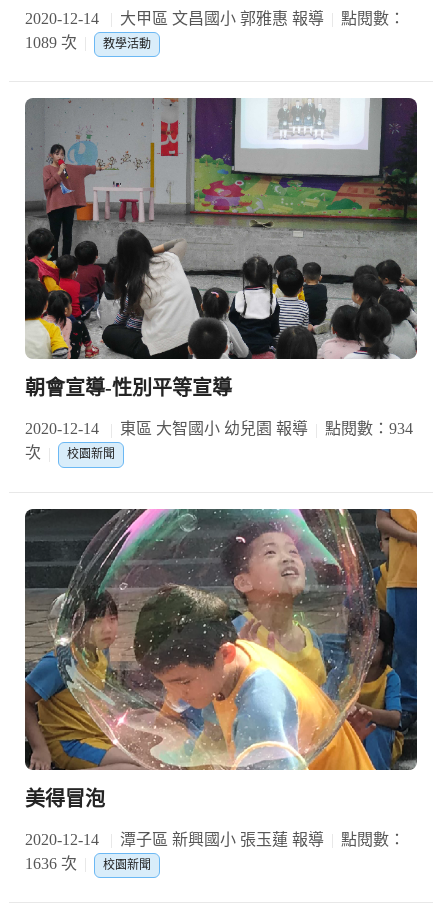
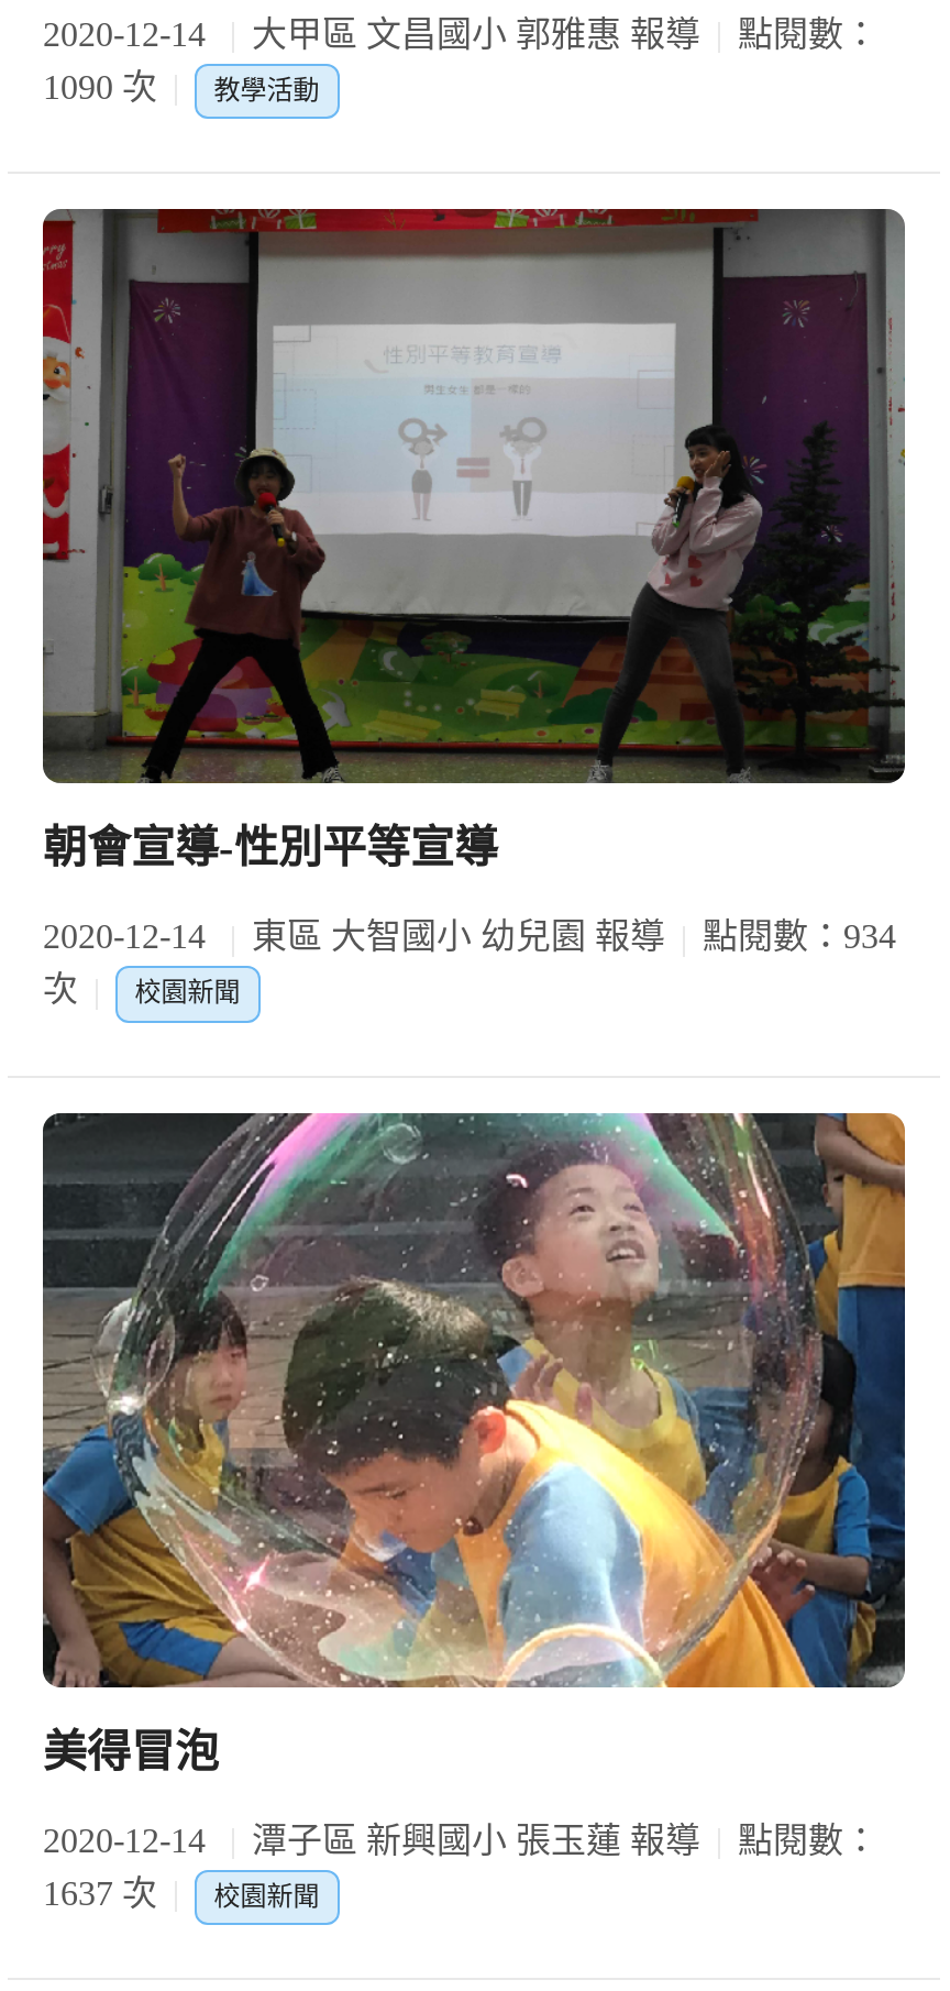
- 1089 次 教學活動
+ 1090 次 教學活動

- [image]
+ [image]

- 1636 次 校園新聞
+ 1637 次 校園新聞
